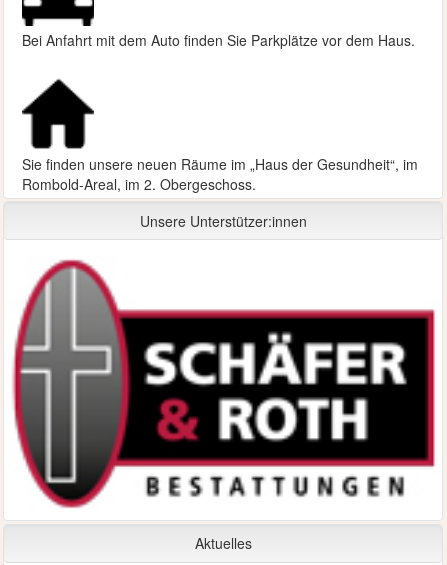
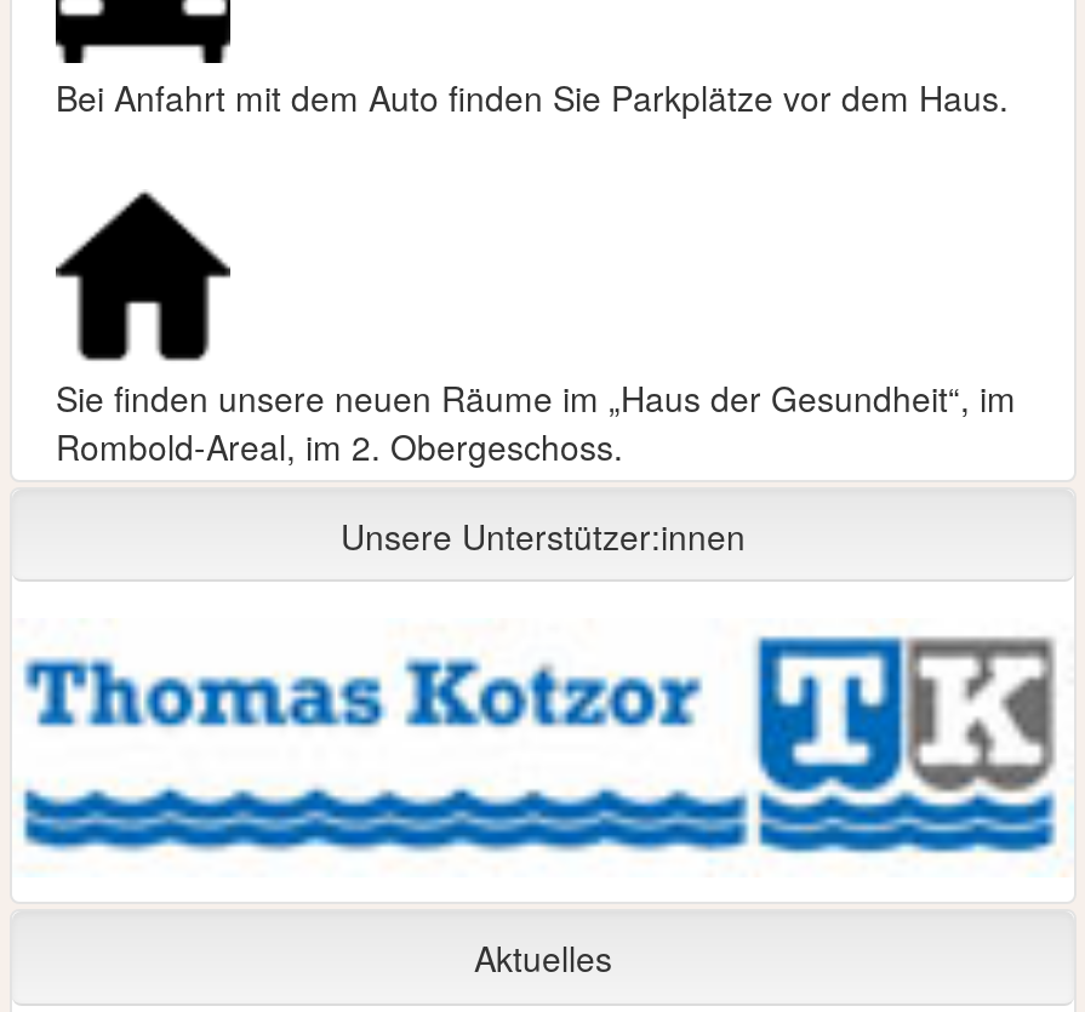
- [image]
+ [image]
